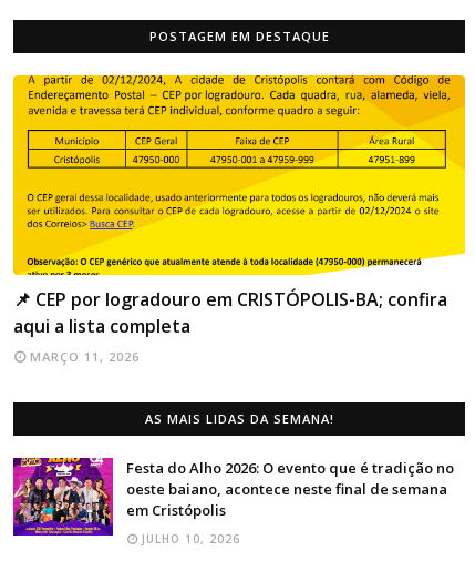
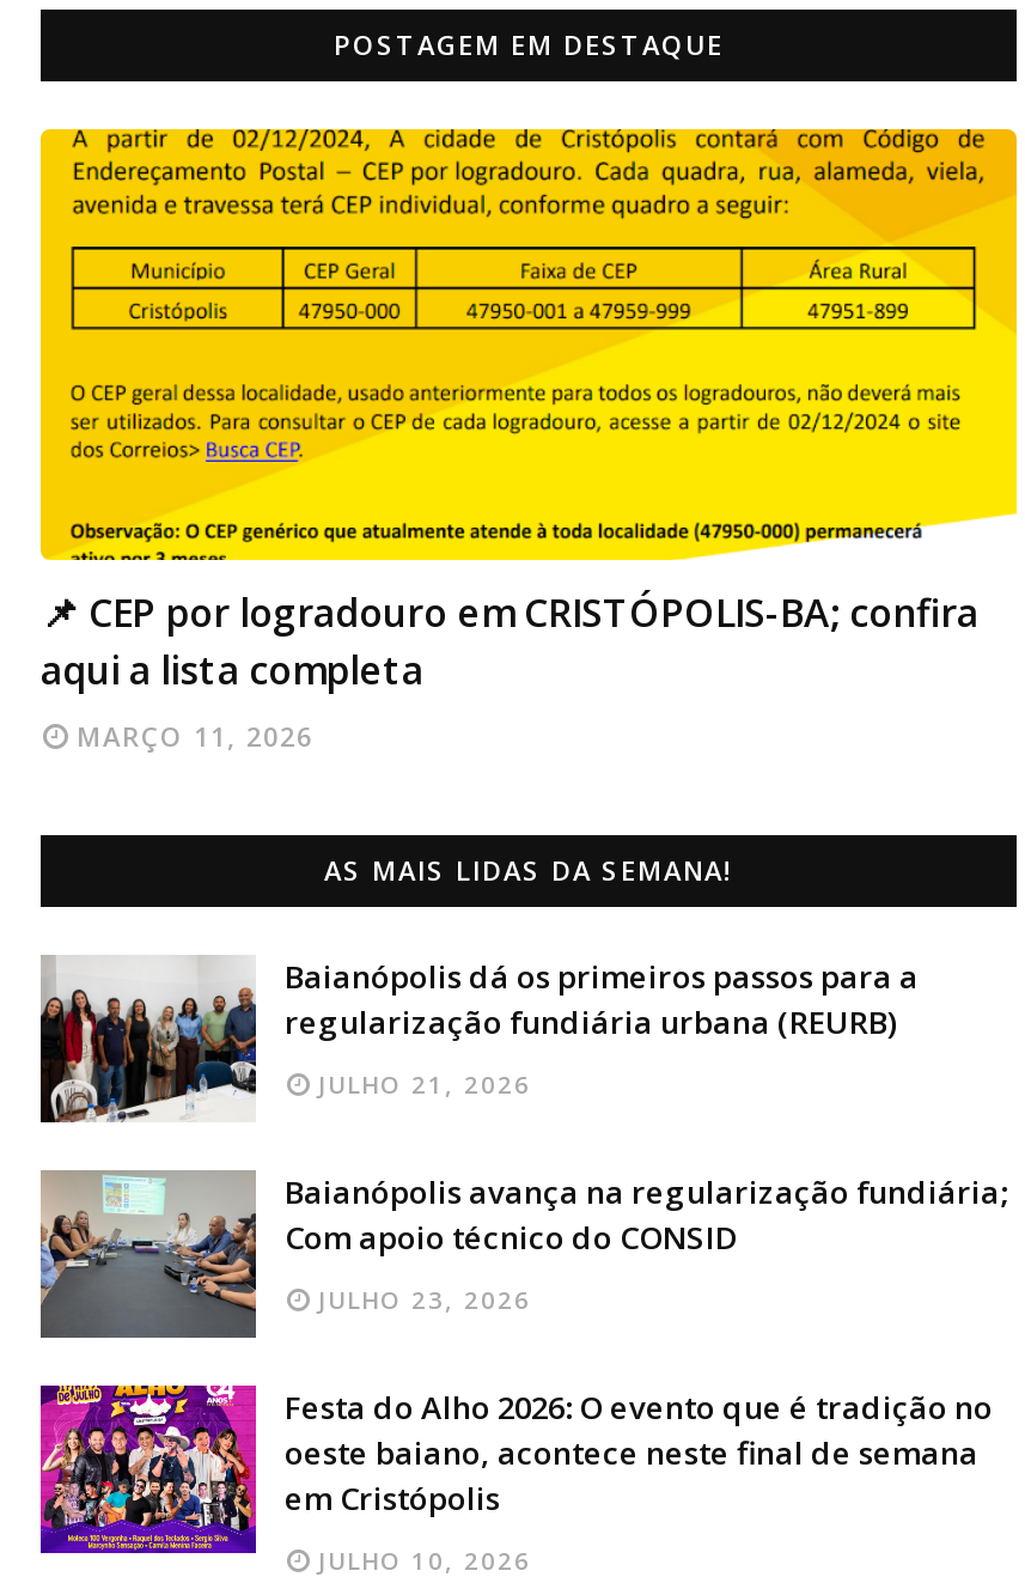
+ [image]
+ Baianópolis dá os primeiros passos para a
+ regularização fundiária urbana (REURB)
+ JULHO 21, 2026
+ Baianópolis avança na regularização fundiária;
+ Com apoio técnico do CONSID
+ JULHO 23, 2026

+ [image]
